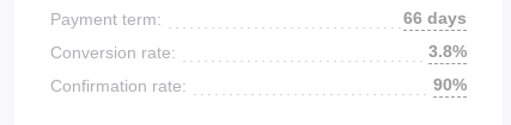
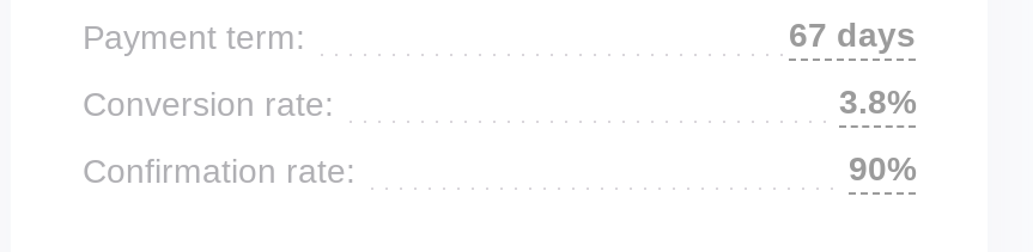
- 66 days
+ 67 days
